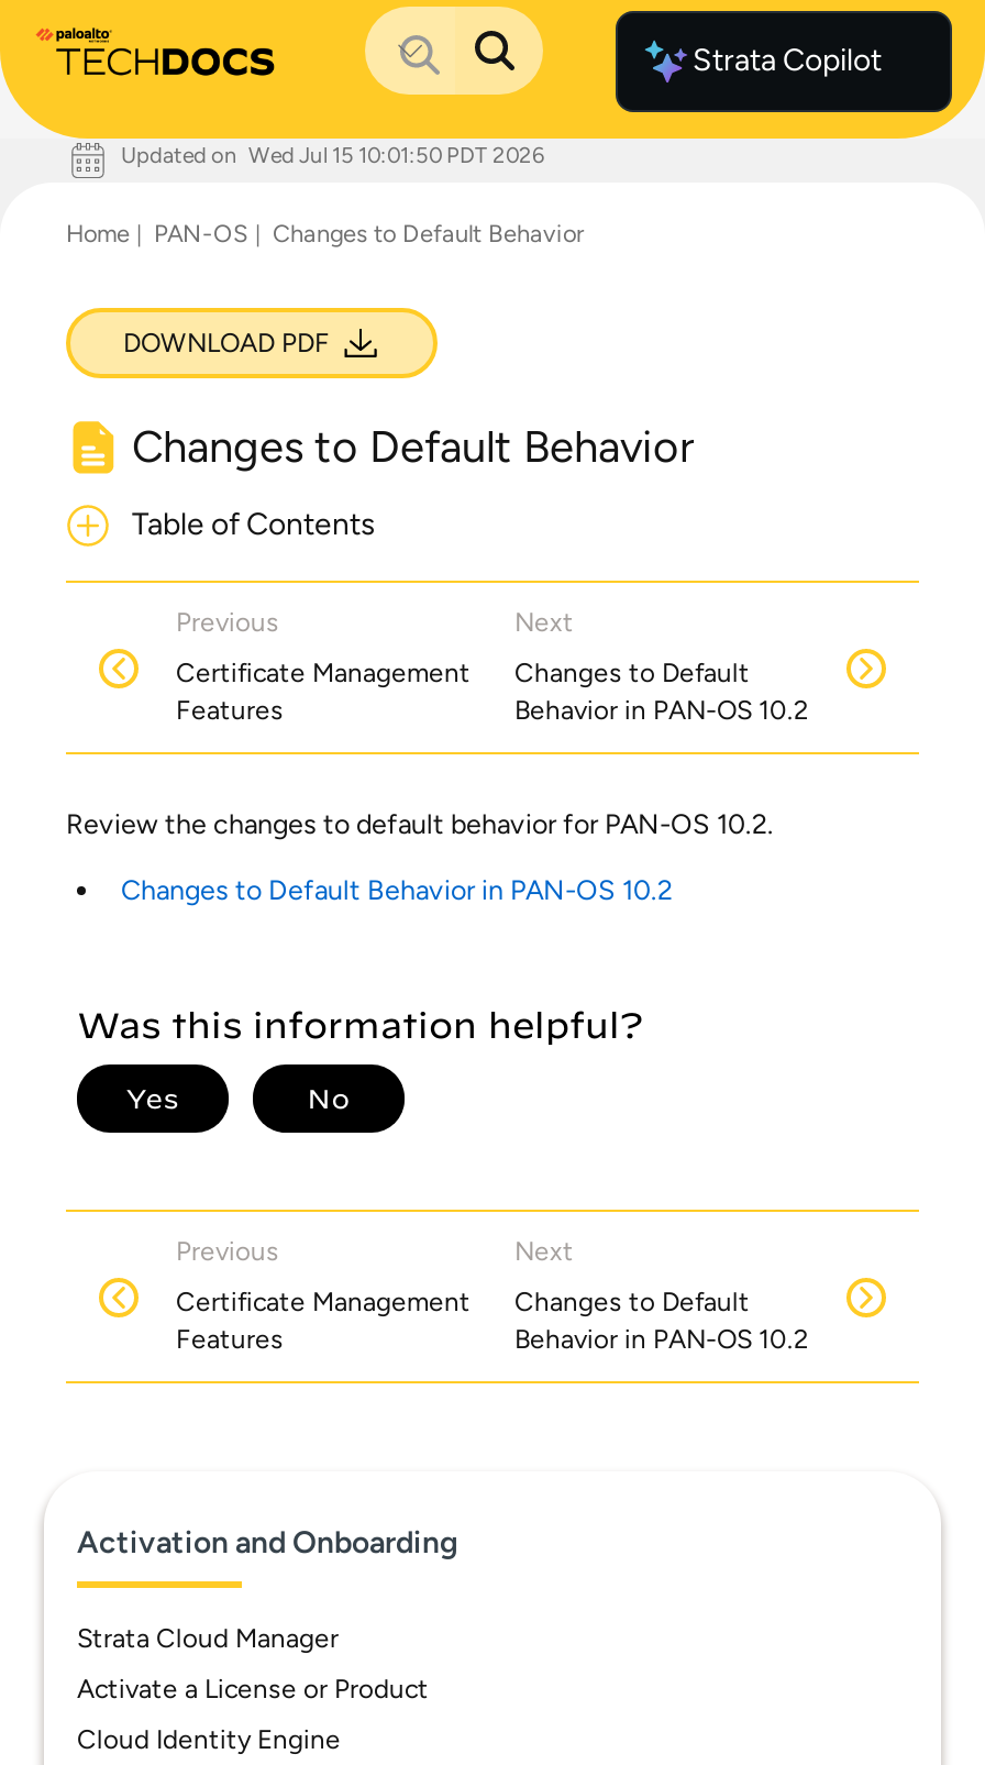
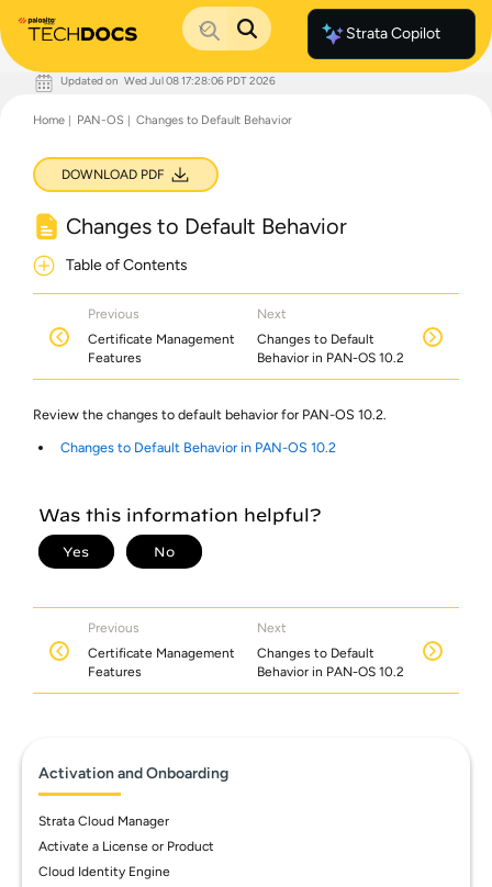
- Updated on Wed Jul 15 10:01:50 PDT 2026
+ Updated on Wed Jul 08 17:28:06 PDT 2026
